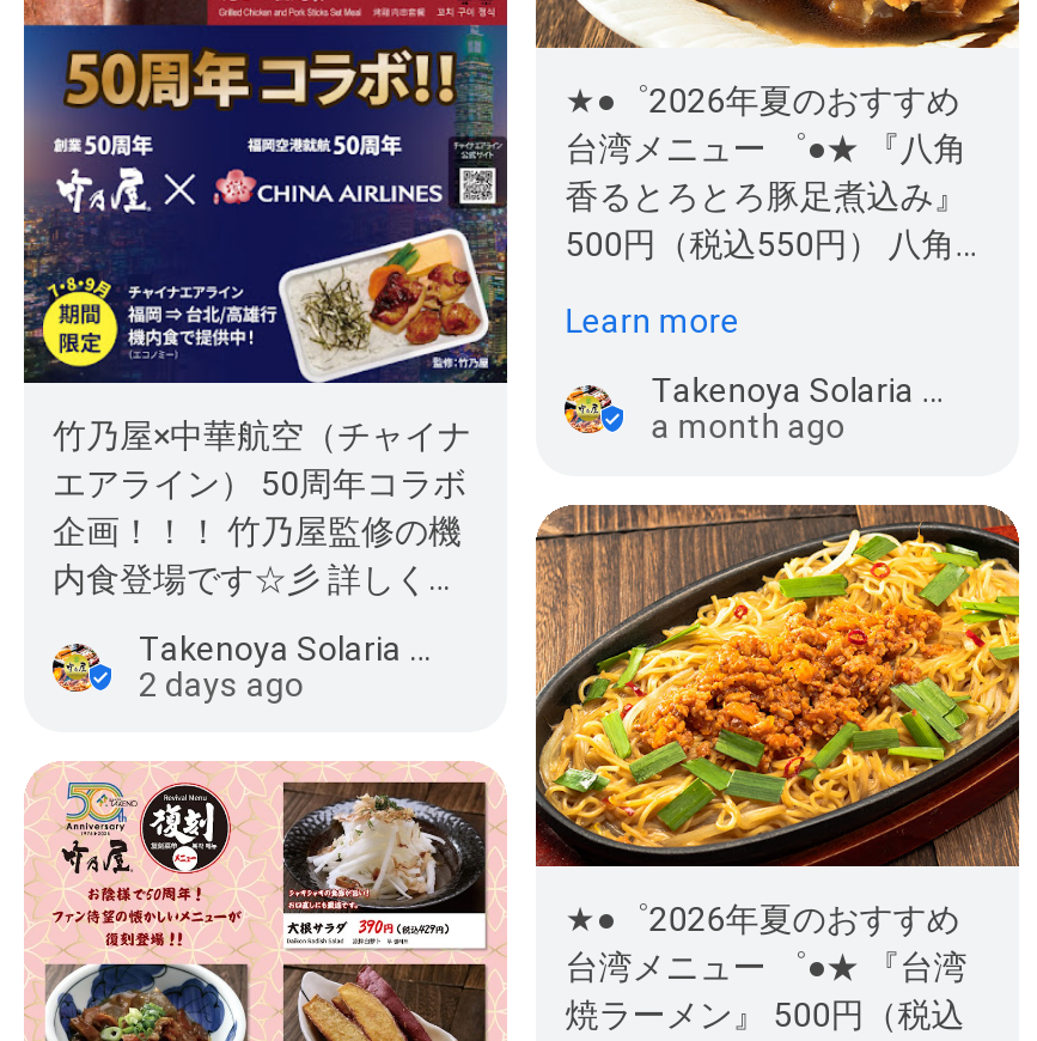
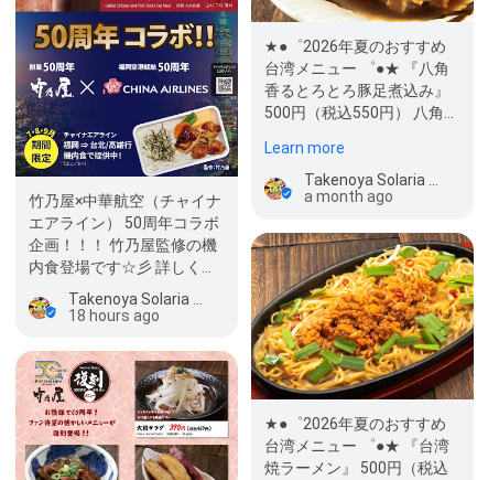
- 2 days ago
+ 18 hours ago
